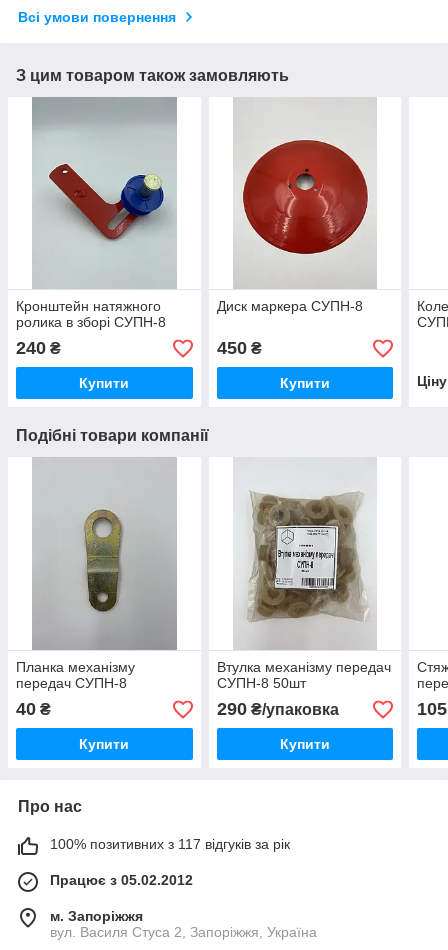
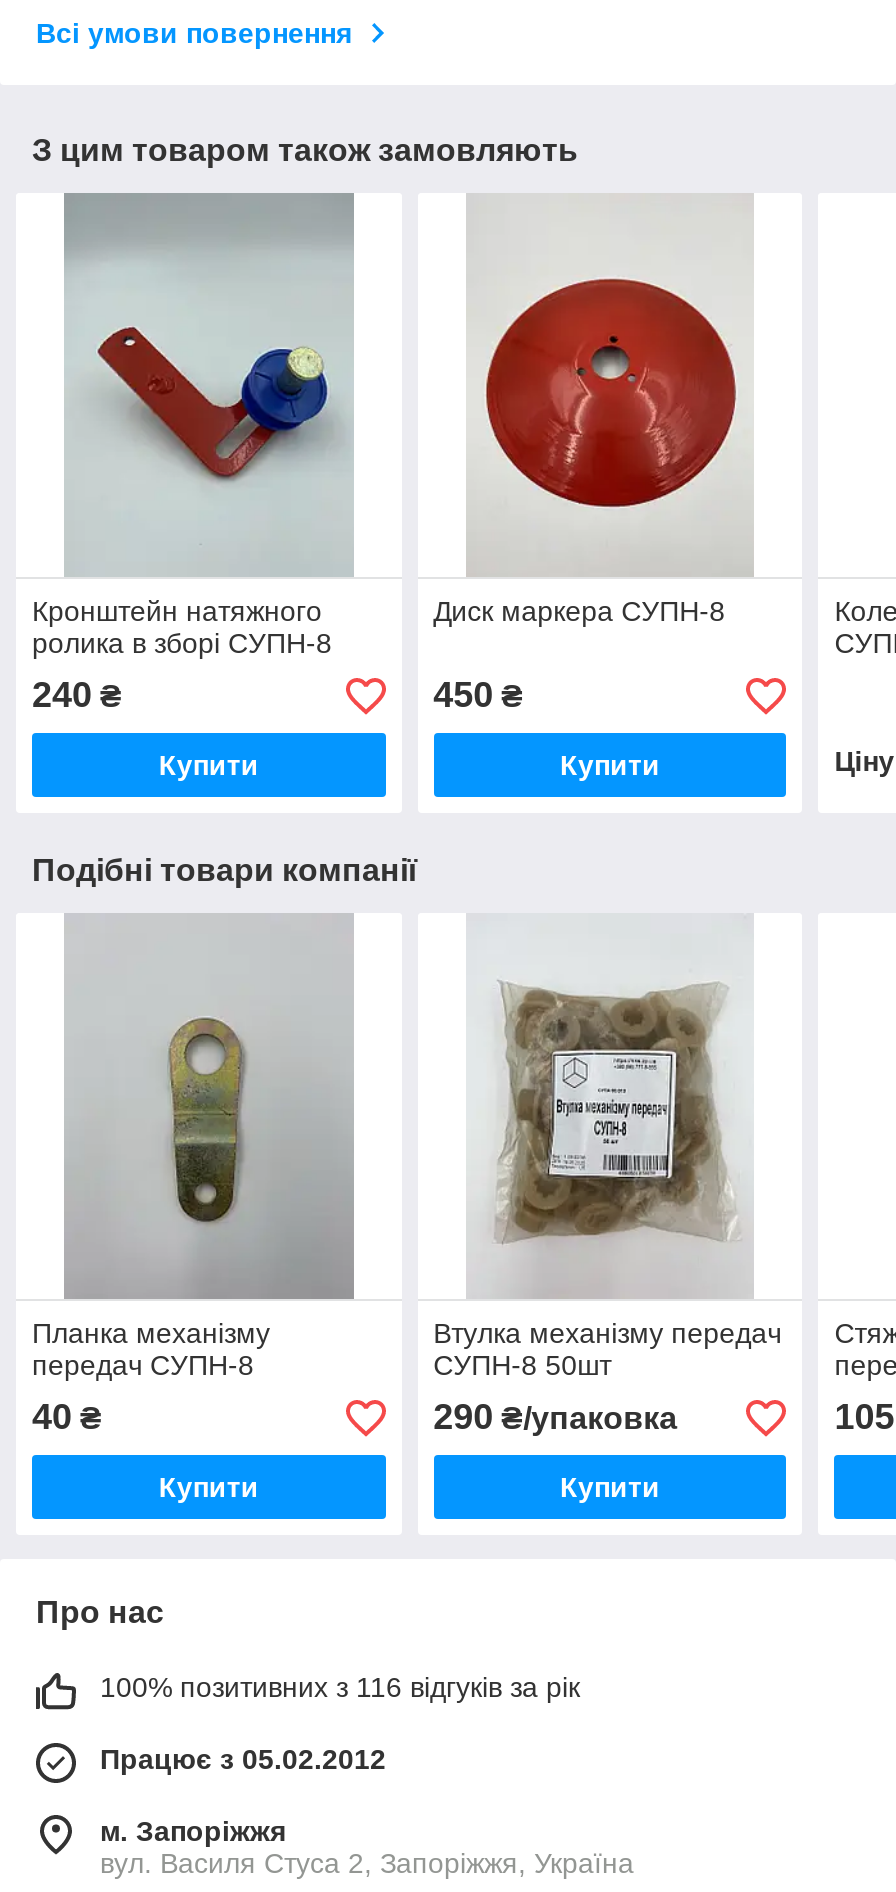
- 100% позитивних з 117 відгуків за рік
+ 100% позитивних з 116 відгуків за рік
